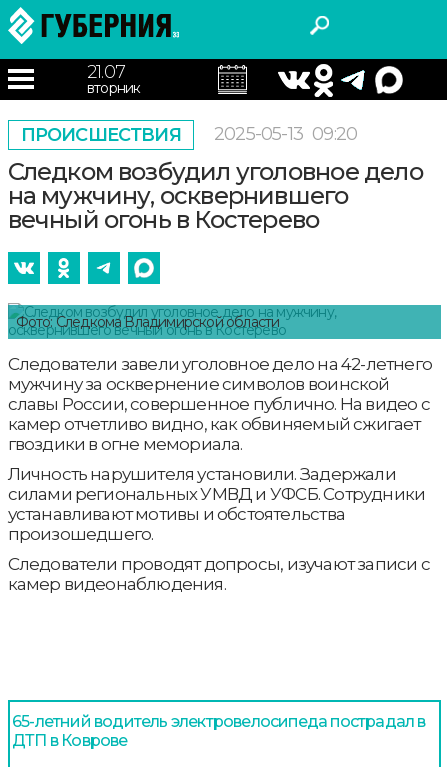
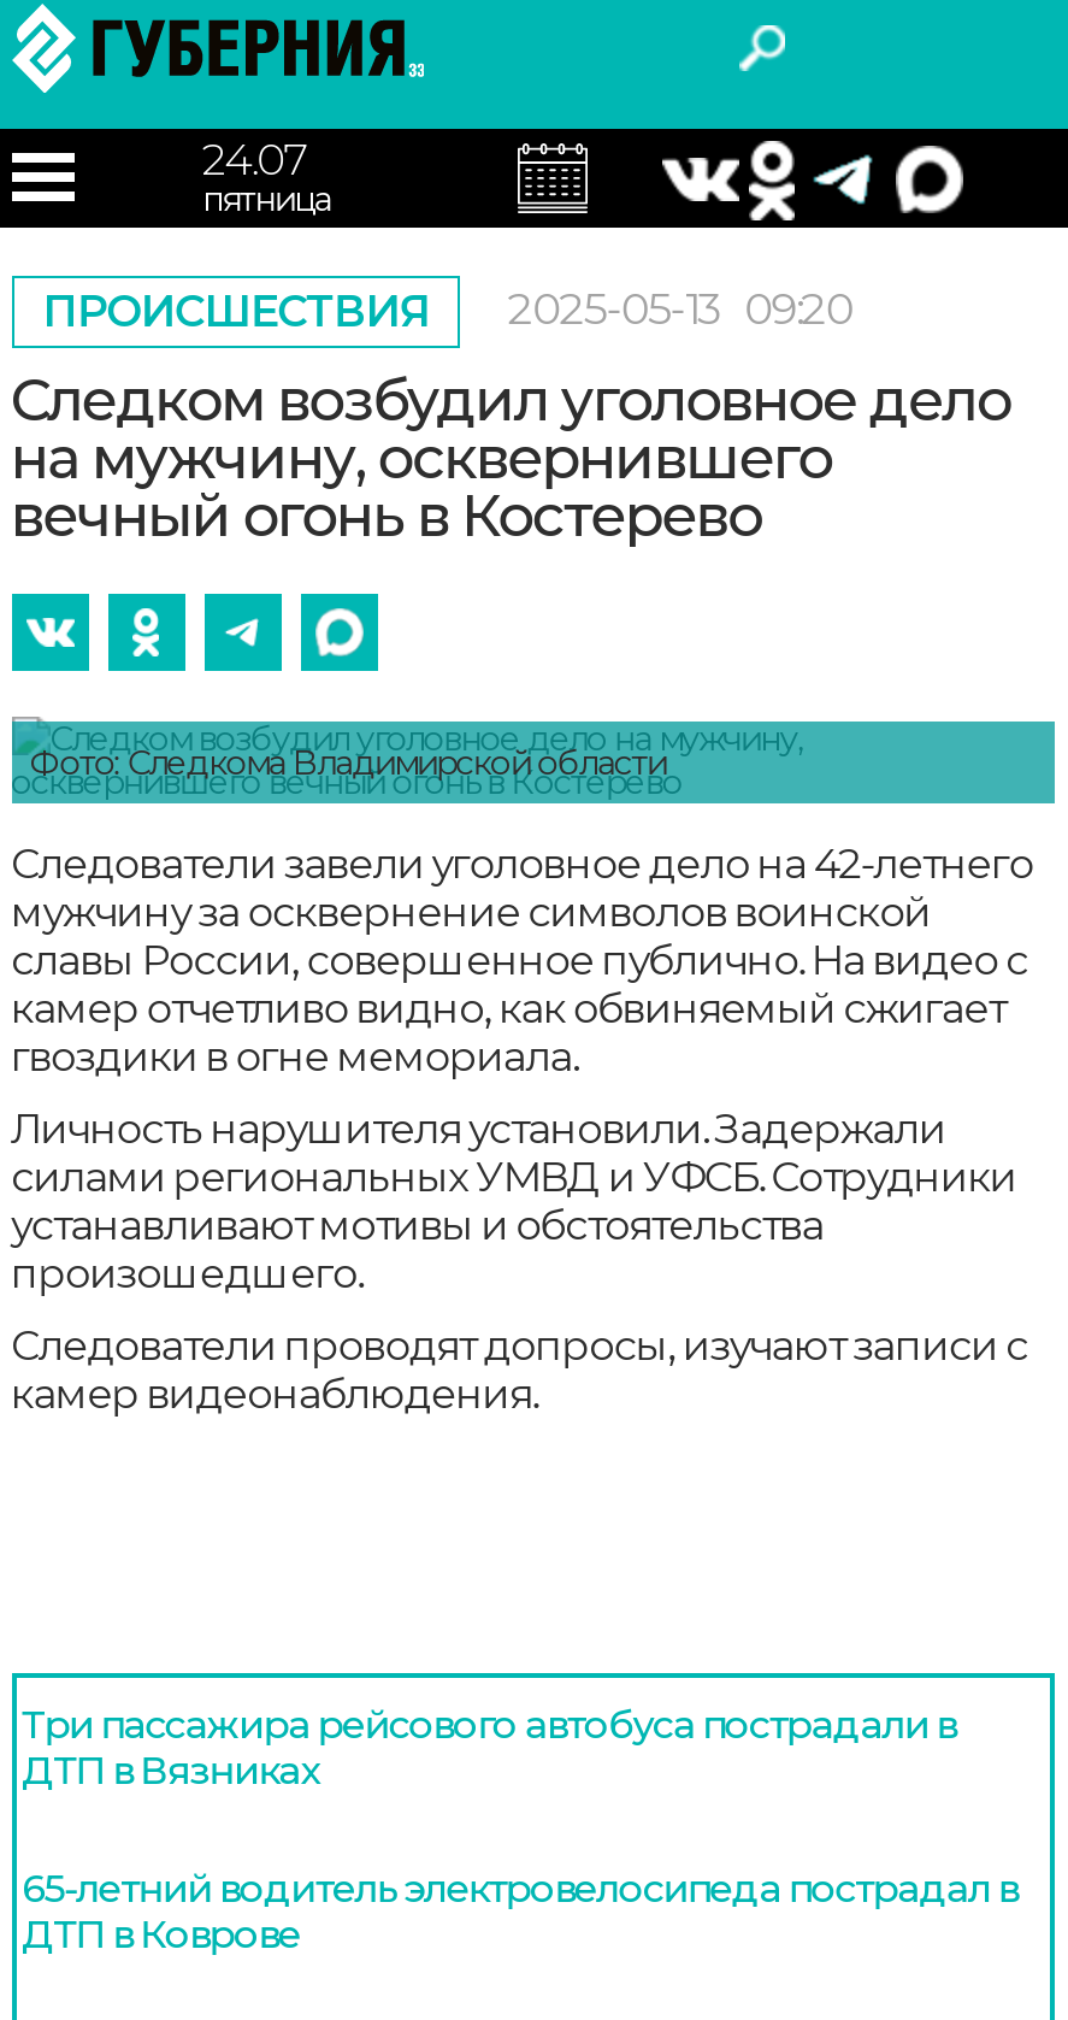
- 21.07
- вторник
+ 24.07
+ пятница

+ Три пассажира рейсового автобуса пострадали в
+ ДТП в Вязниках
